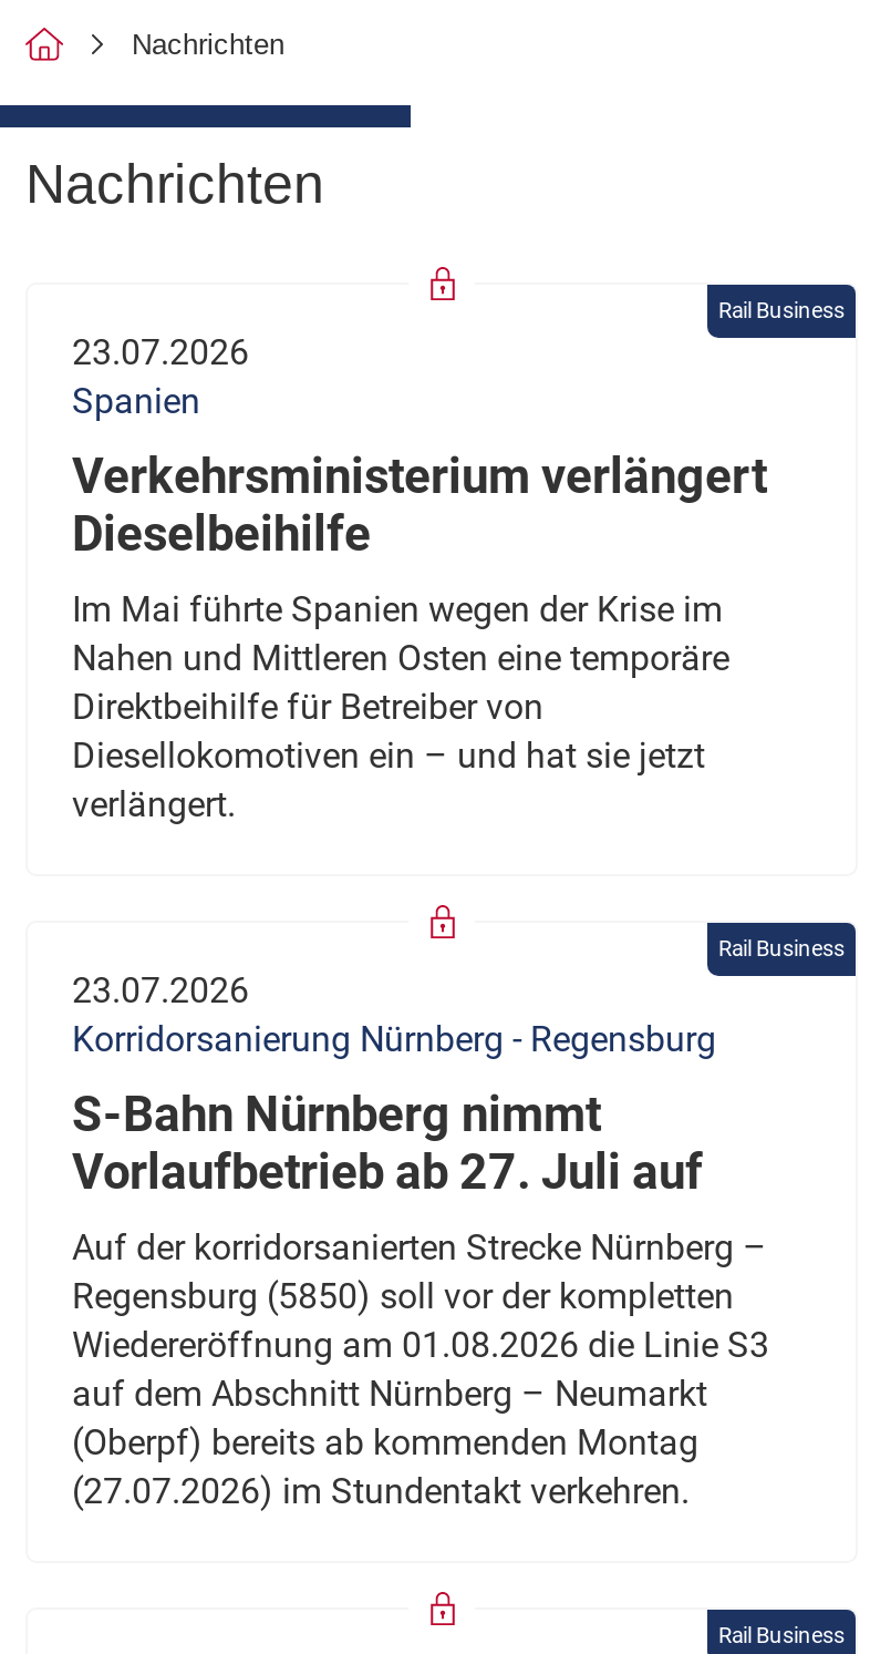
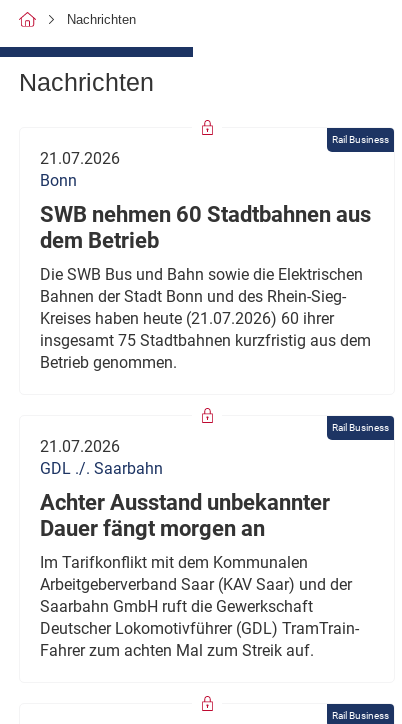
- 23.07.2026
- Spanien
+ 21.07.2026
+ Bonn

- Verkehrsministerium verlängert
- Dieselbeihilfe
+ SWB nehmen 60 Stadtbahnen aus
+ dem Betrieb

- Im Mai führte Spanien wegen der Krise im
- Nahen und Mittleren Osten eine temporäre
- Direktbeihilfe für Betreiber von
- Diesellokomotiven ein – und hat sie jetzt
- verlängert.
+ Die SWB Bus und Bahn sowie die Elektrischen
+ Bahnen der Stadt Bonn und des Rhein-Sieg-
+ Kreises haben heute (21.07.2026) 60 ihrer
+ insgesamt 75 Stadtbahnen kurzfristig aus dem
+ Betrieb genommen.

- 23.07.2026
- Korridorsanierung Nürnberg - Regensburg
+ 21.07.2026
+ GDL ./. Saarbahn

- S-Bahn Nürnberg nimmt
- Vorlaufbetrieb ab 27. Juli auf
+ Achter Ausstand unbekannter
+ Dauer fängt morgen an

- Auf der korridorsanierten Strecke Nürnberg –
- Regensburg (5850) soll vor der kompletten
- Wiedereröffnung am 01.08.2026 die Linie S3
- auf dem Abschnitt Nürnberg – Neumarkt
- (Oberpf) bereits ab kommenden Montag
- (27.07.2026) im Stundentakt verkehren.
+ Im Tarifkonflikt mit dem Kommunalen
+ Arbeitgeberverband Saar (KAV Saar) und der
+ Saarbahn GmbH ruft die Gewerkschaft
+ Deutscher Lokomotivführer (GDL) TramTrain-
+ Fahrer zum achten Mal zum Streik auf.
